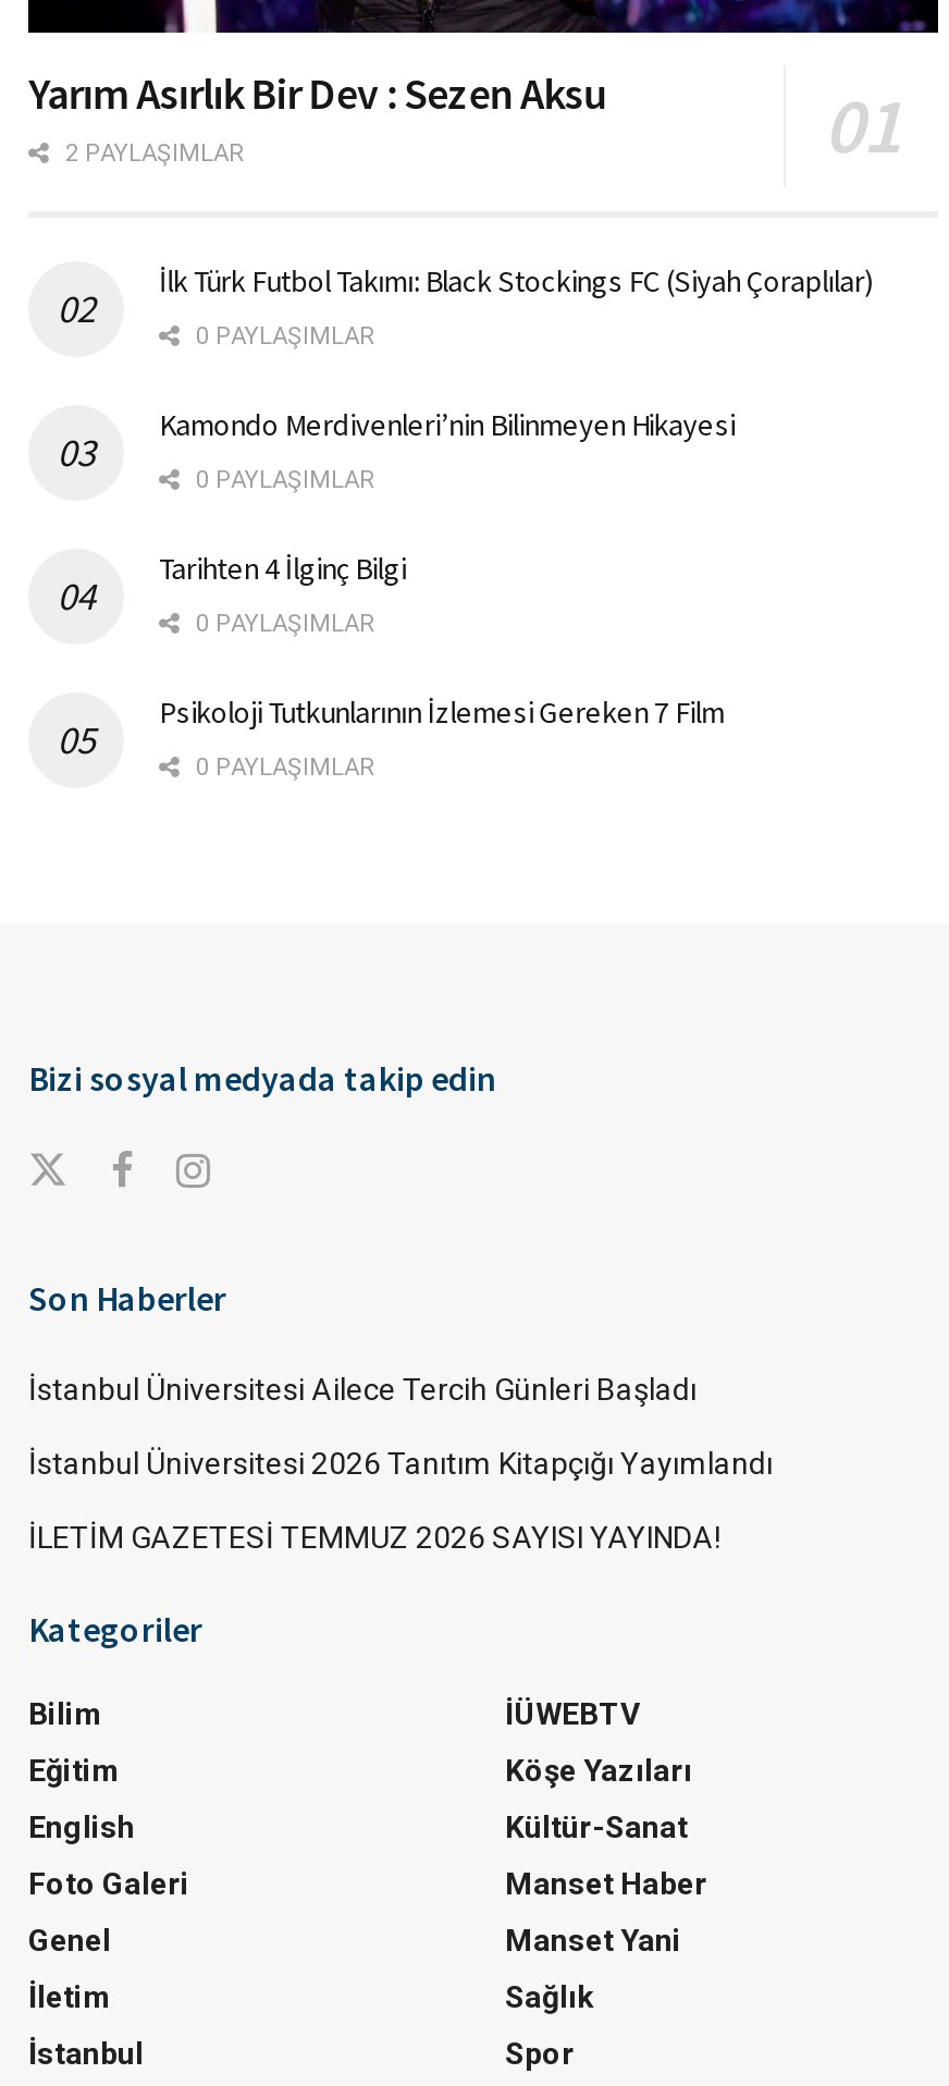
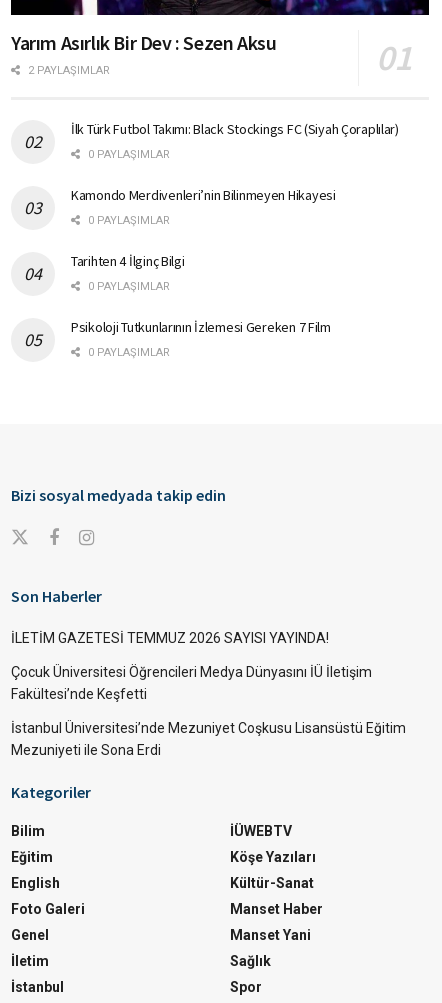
- İstanbul Üniversitesi Ailece Tercih Günleri Başladı
- İstanbul Üniversitesi 2026 Tanıtım Kitapçığı Yayımlandı

moved up: İLETİM GAZETESİ TEMMUZ 2026 SAYISI YAYINDA!

+ Çocuk Üniversitesi Öğrencileri Medya Dünyasını İÜ İletişim
+ Fakültesi’nde Keşfetti
+ İstanbul Üniversitesi’nde Mezuniyet Coşkusu Lisansüstü Eğitim
+ Mezuniyeti ile Sona Erdi
